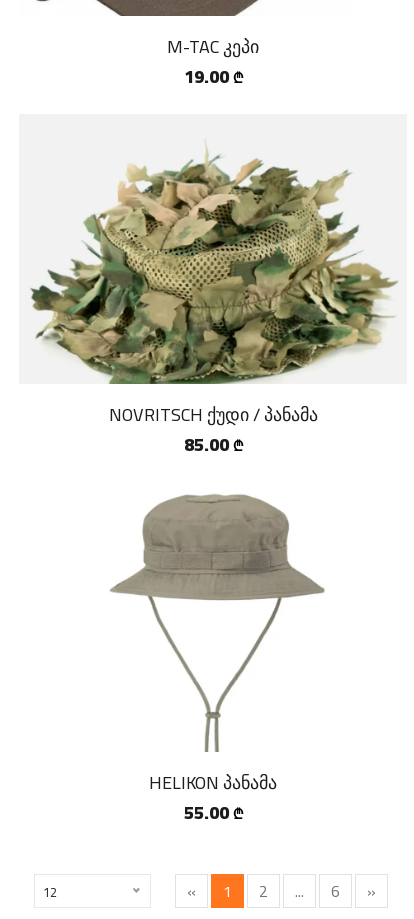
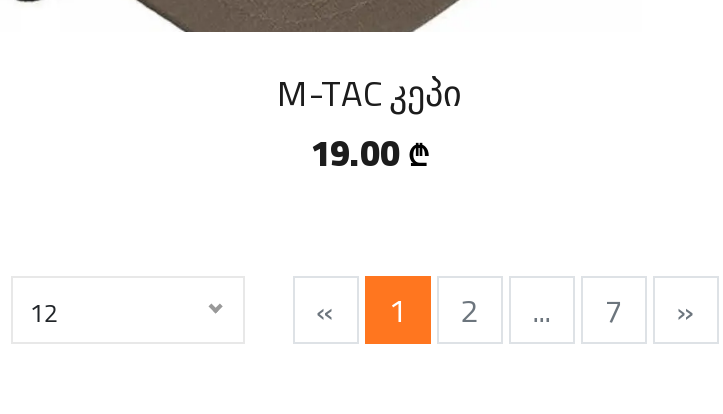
- [image]
- NOVRITSCH ქუდი / პანამა
- 85.00₾

- [image]
- HELIKON პანამა
- 55.00₾

- 6
+ 7
